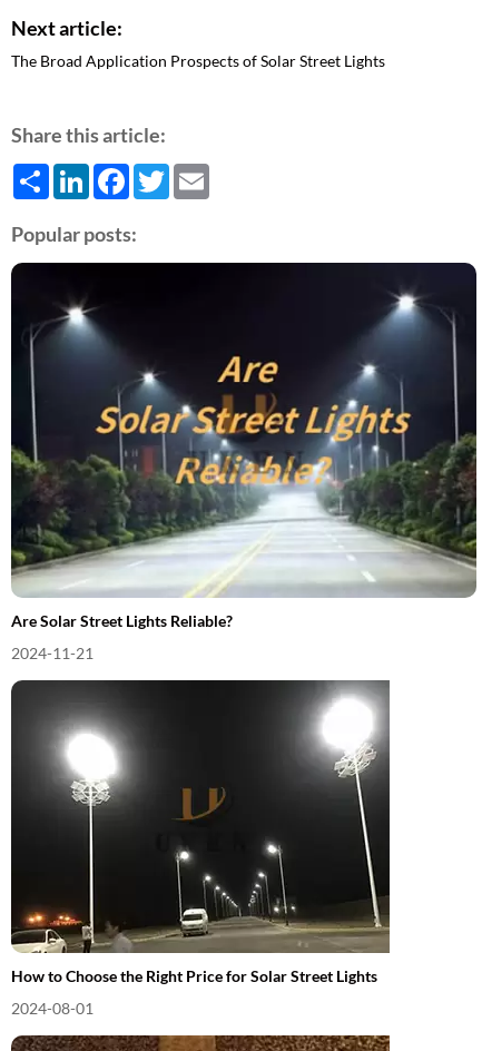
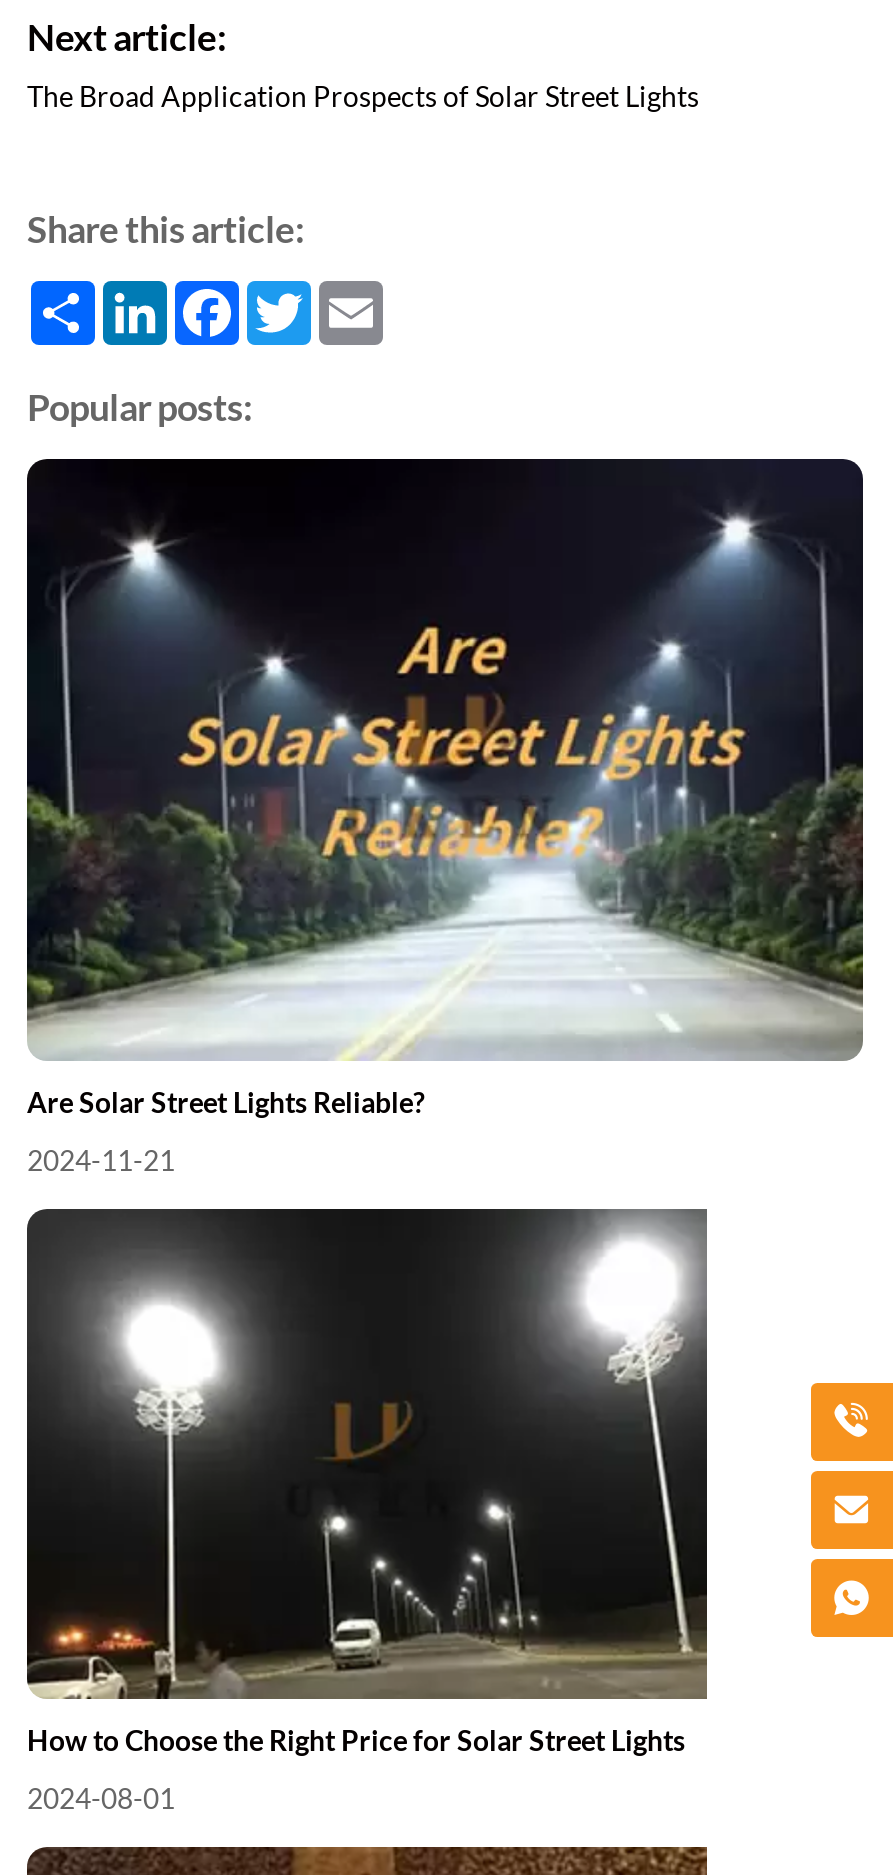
+ [image]
